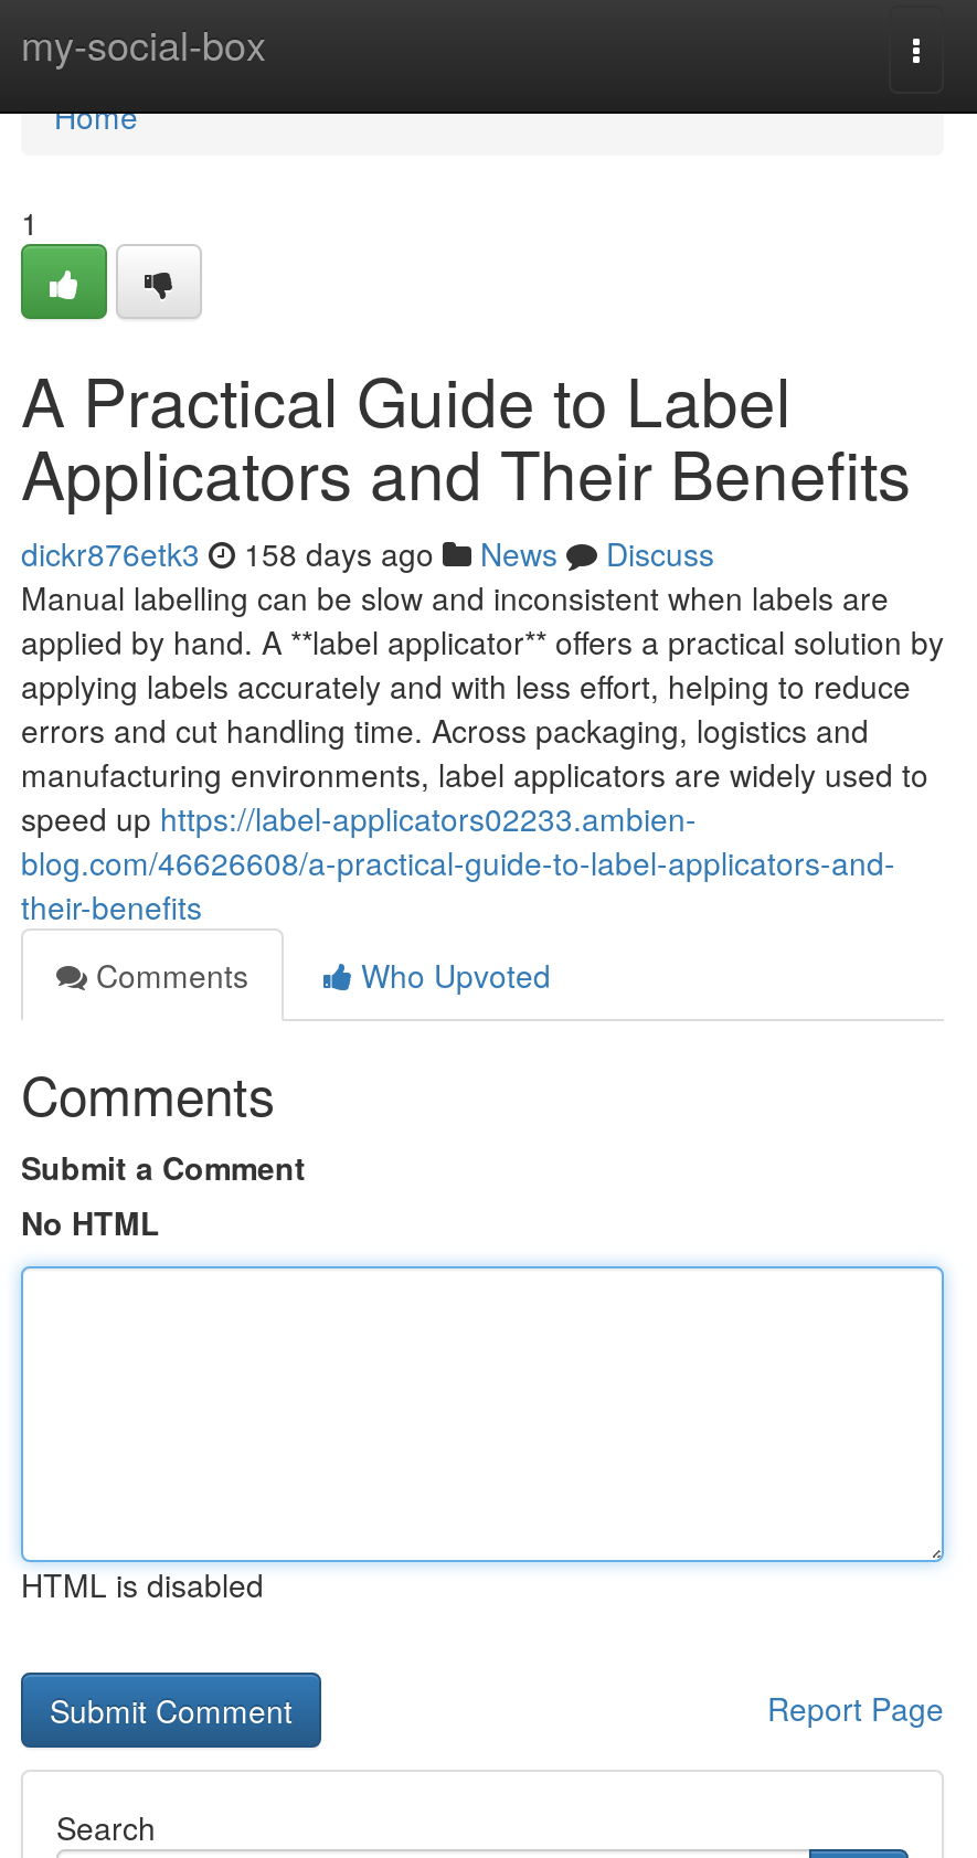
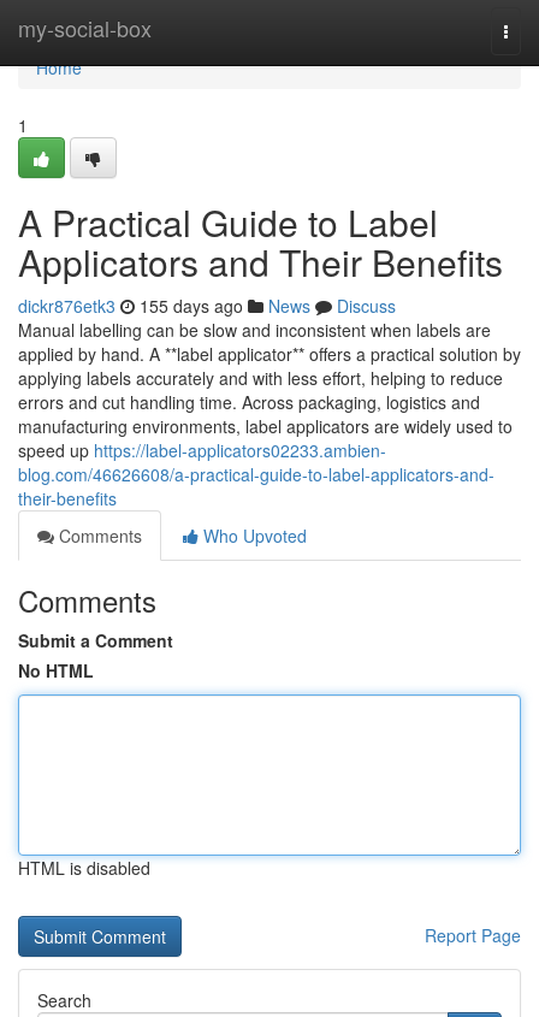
- dickr876etk3 158 days ago News Discuss
+ dickr876etk3 155 days ago News Discuss
